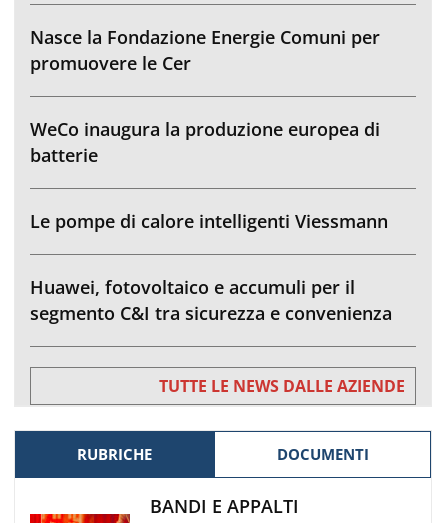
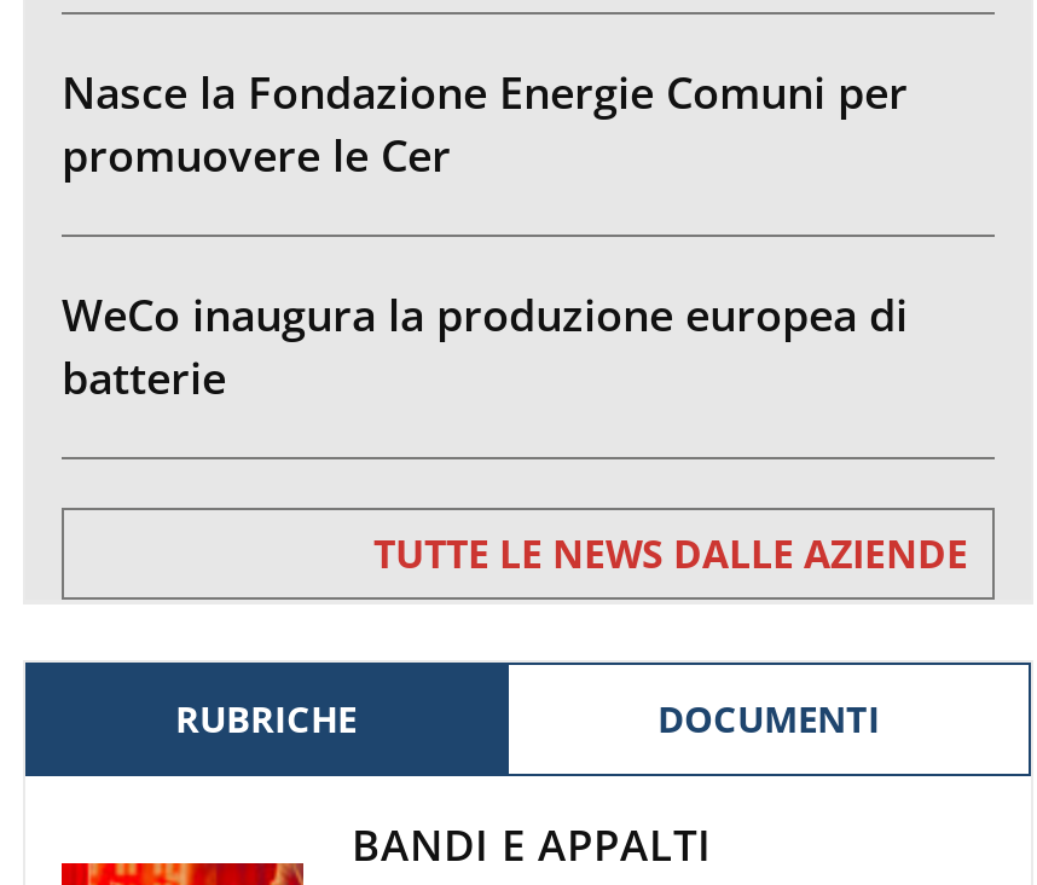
- Le pompe di calore intelligenti Viessmann
- Huawei, fotovoltaico e accumuli per il
- segmento C&I tra sicurezza e convenienza
